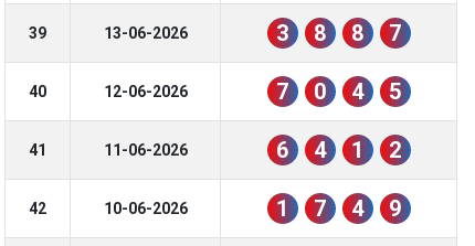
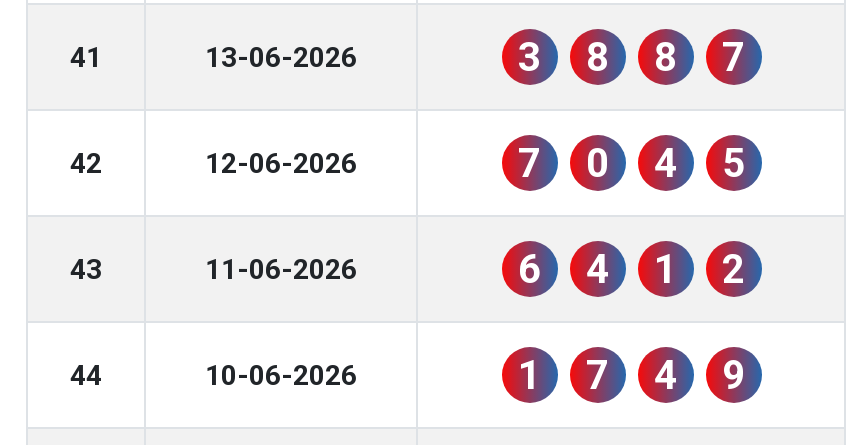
- 39
+ 41

- 40
+ 42

- 41
+ 43

- 42
+ 44
